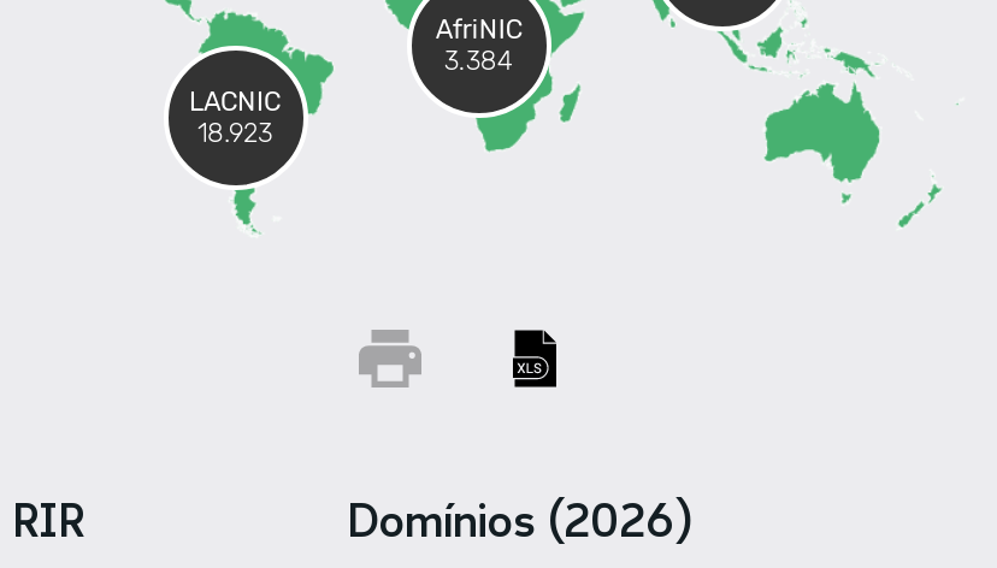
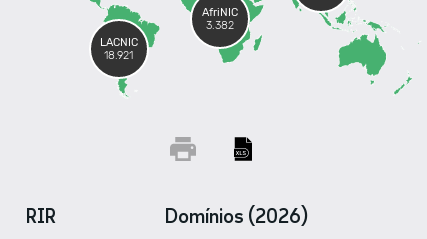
- 3.384
+ 3.382

- 18.923
+ 18.921
